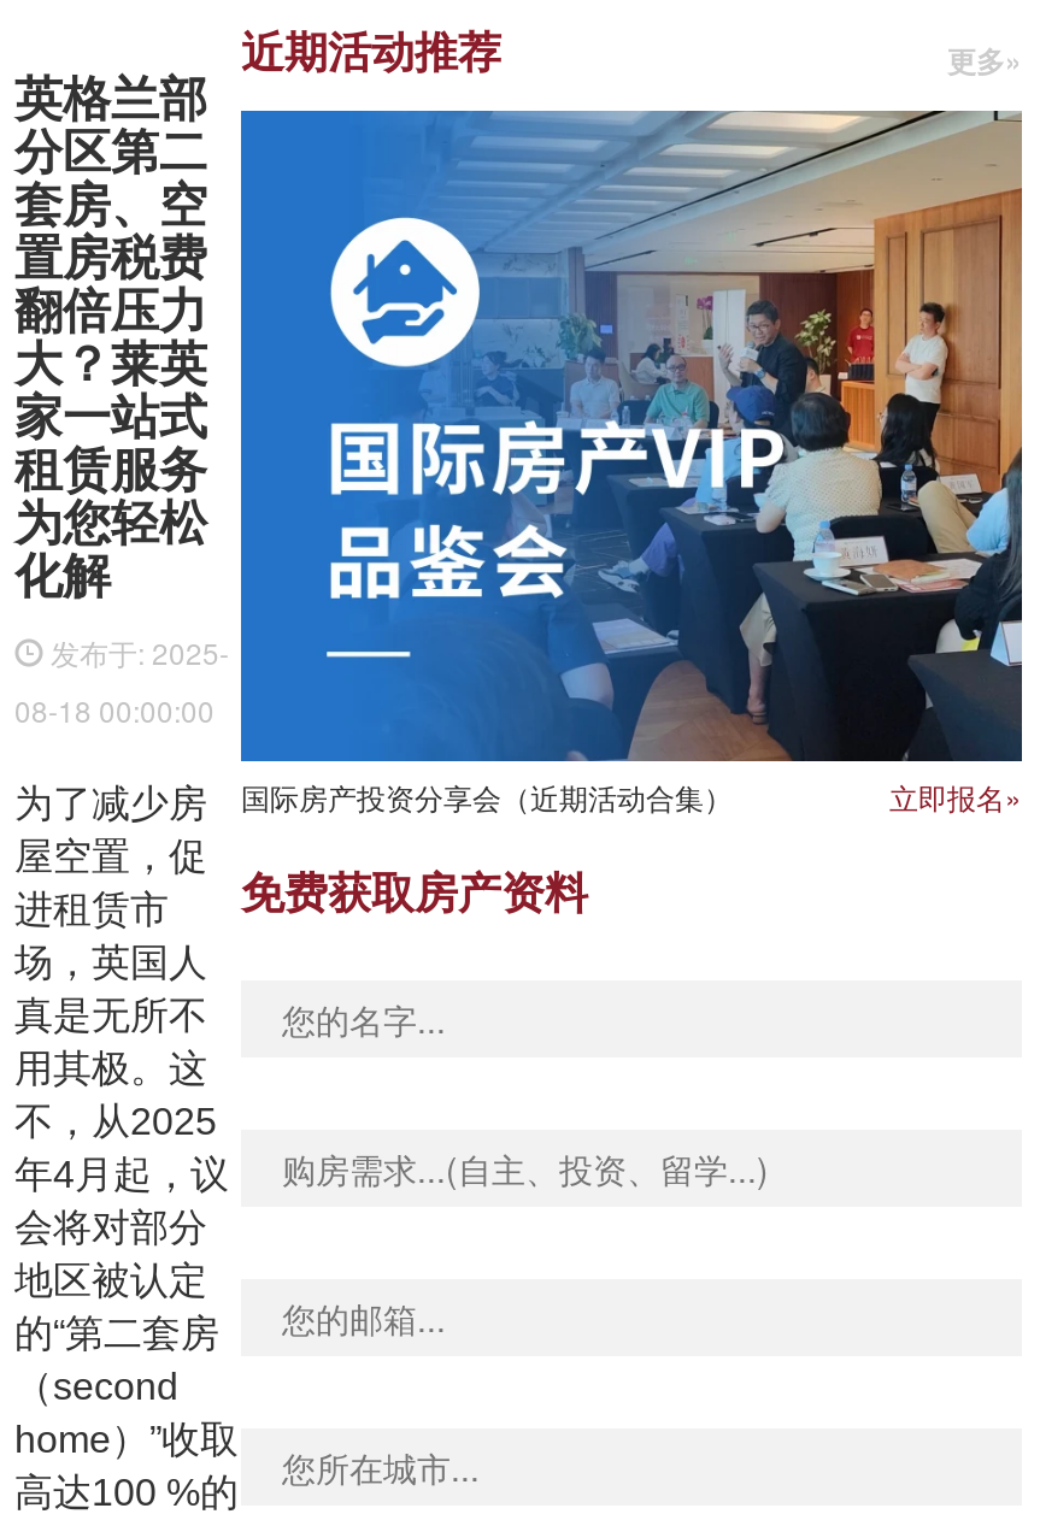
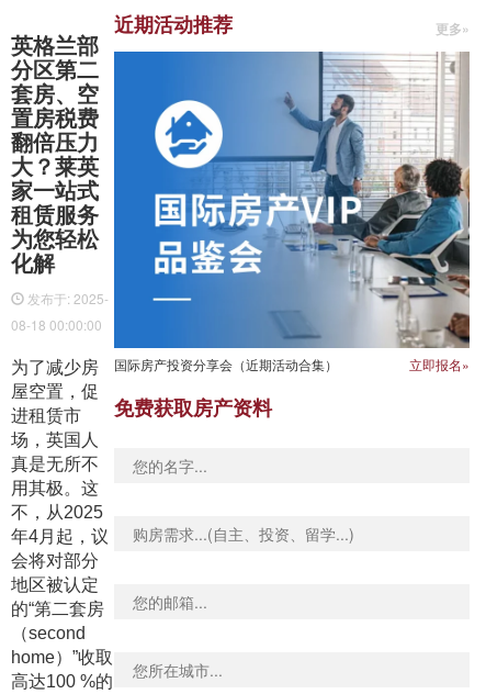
- [image]
+ [image]
